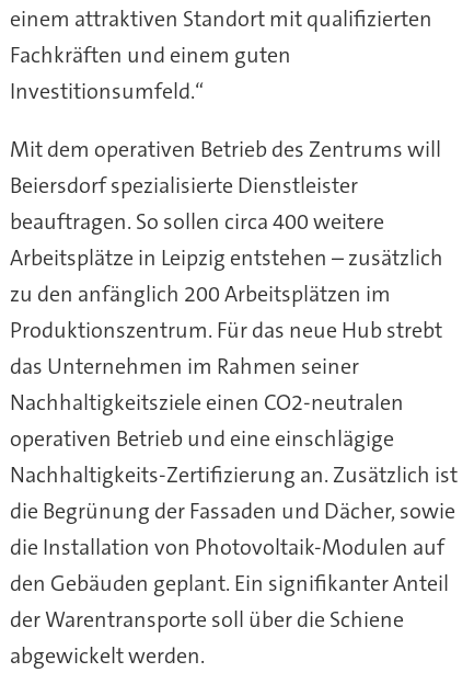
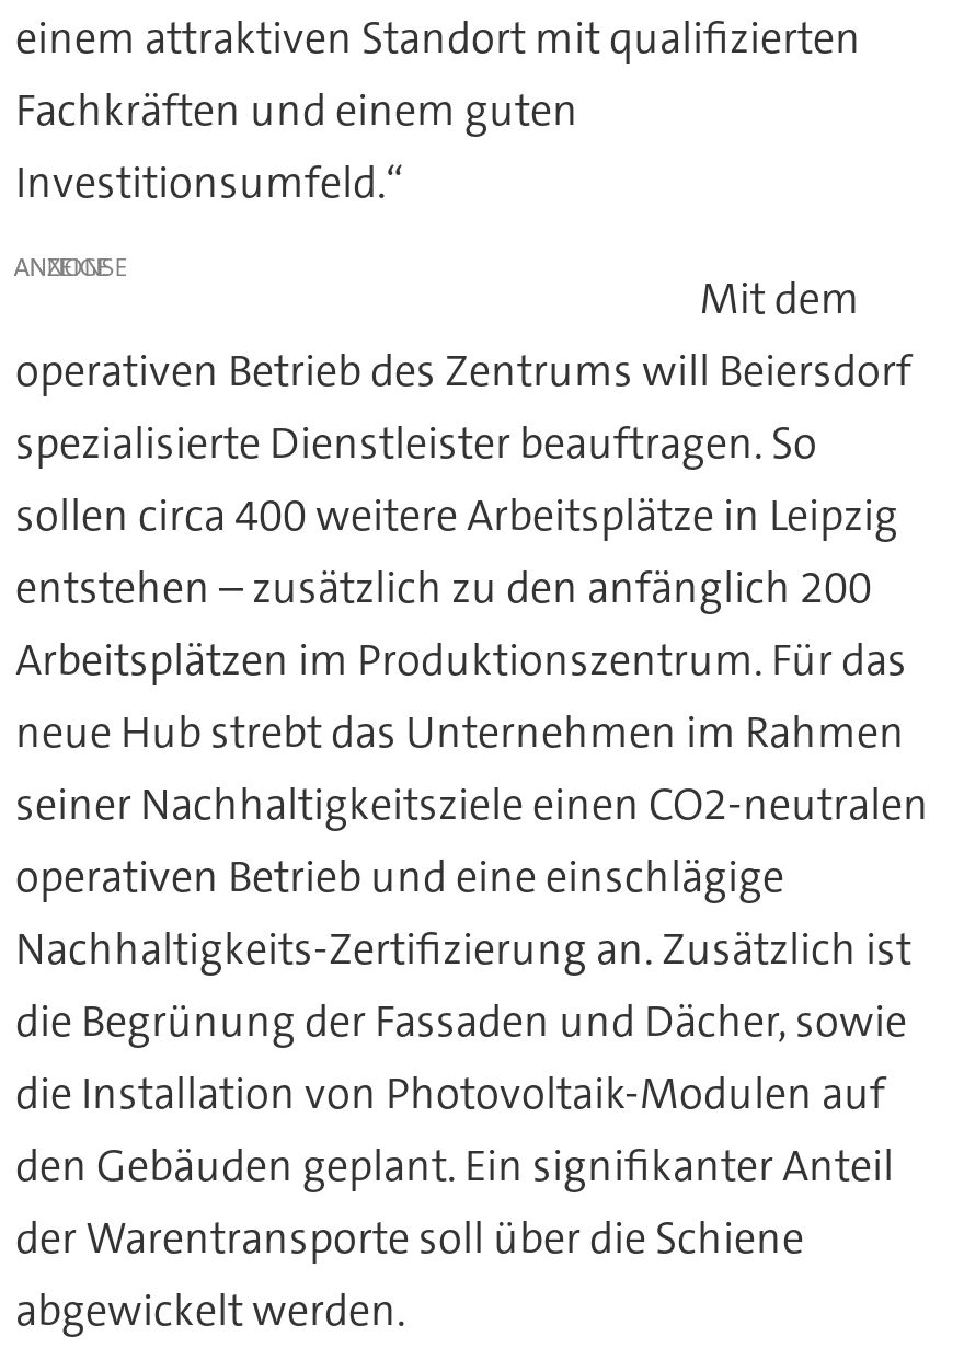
- Mit dem operativen Betrieb des Zentrums will
- Beiersdorf spezialisierte Dienstleister
- beauftragen. So sollen circa 400 weitere
- Arbeitsplätze in Leipzig entstehen – zusätzlich
- zu den anfänglich 200 Arbeitsplätzen im
- Produktionszentrum. Für das neue Hub strebt
- das Unternehmen im Rahmen seiner
- Nachhaltigkeitsziele einen CO2-neutralen
+ ANZEIGE
+ Mit dem
+ operativen Betrieb des Zentrums will Beiersdorf
+ spezialisierte Dienstleister beauftragen. So
+ sollen circa 400 weitere Arbeitsplätze in Leipzig
+ entstehen – zusätzlich zu den anfänglich 200
+ Arbeitsplätzen im Produktionszentrum. Für das
+ neue Hub strebt das Unternehmen im Rahmen
+ seiner Nachhaltigkeitsziele einen CO2-neutralen
